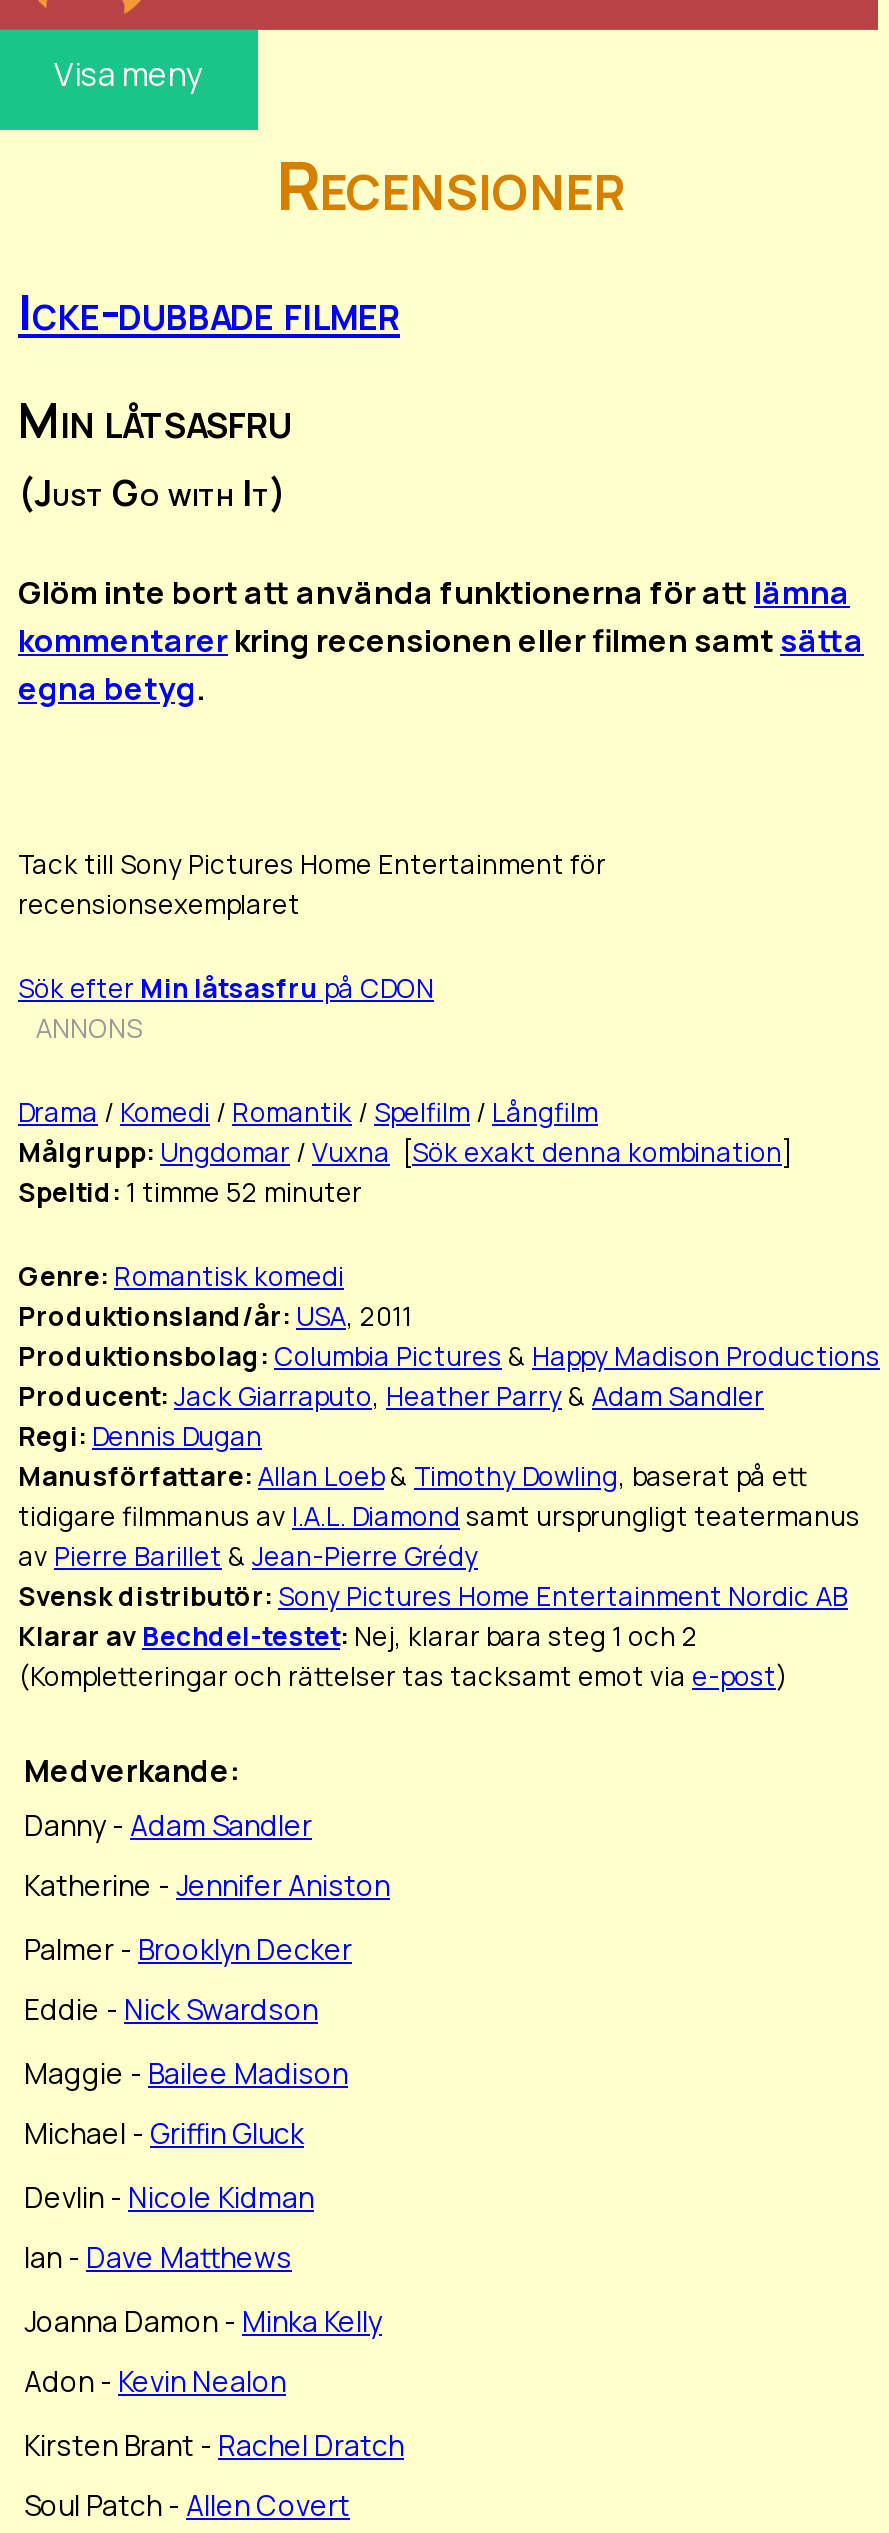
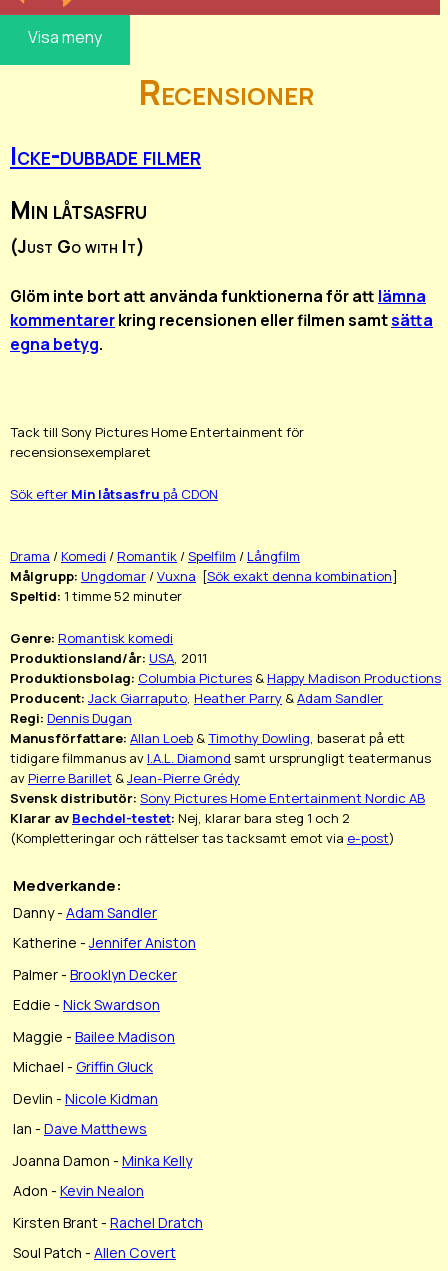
- ANNONS
